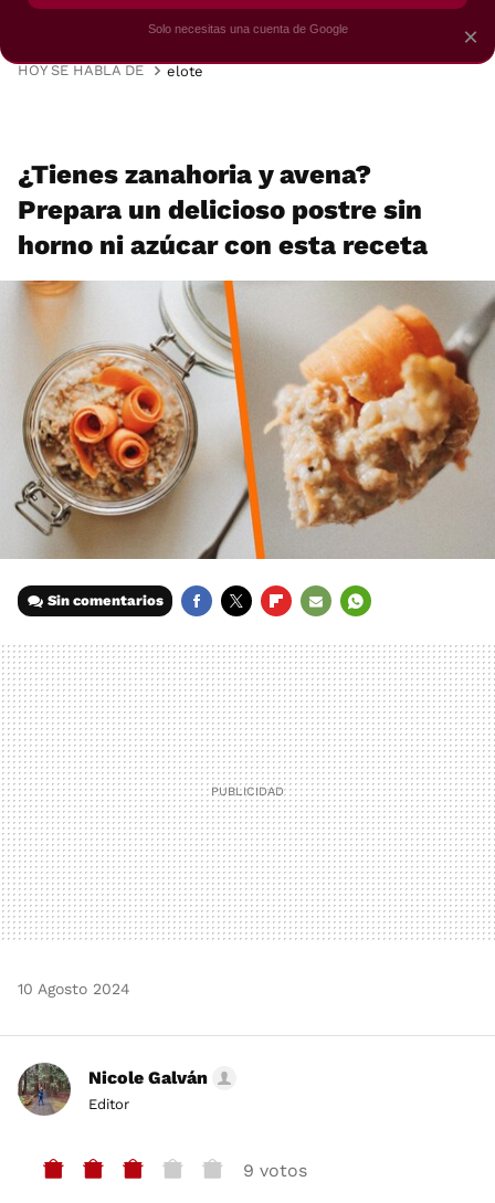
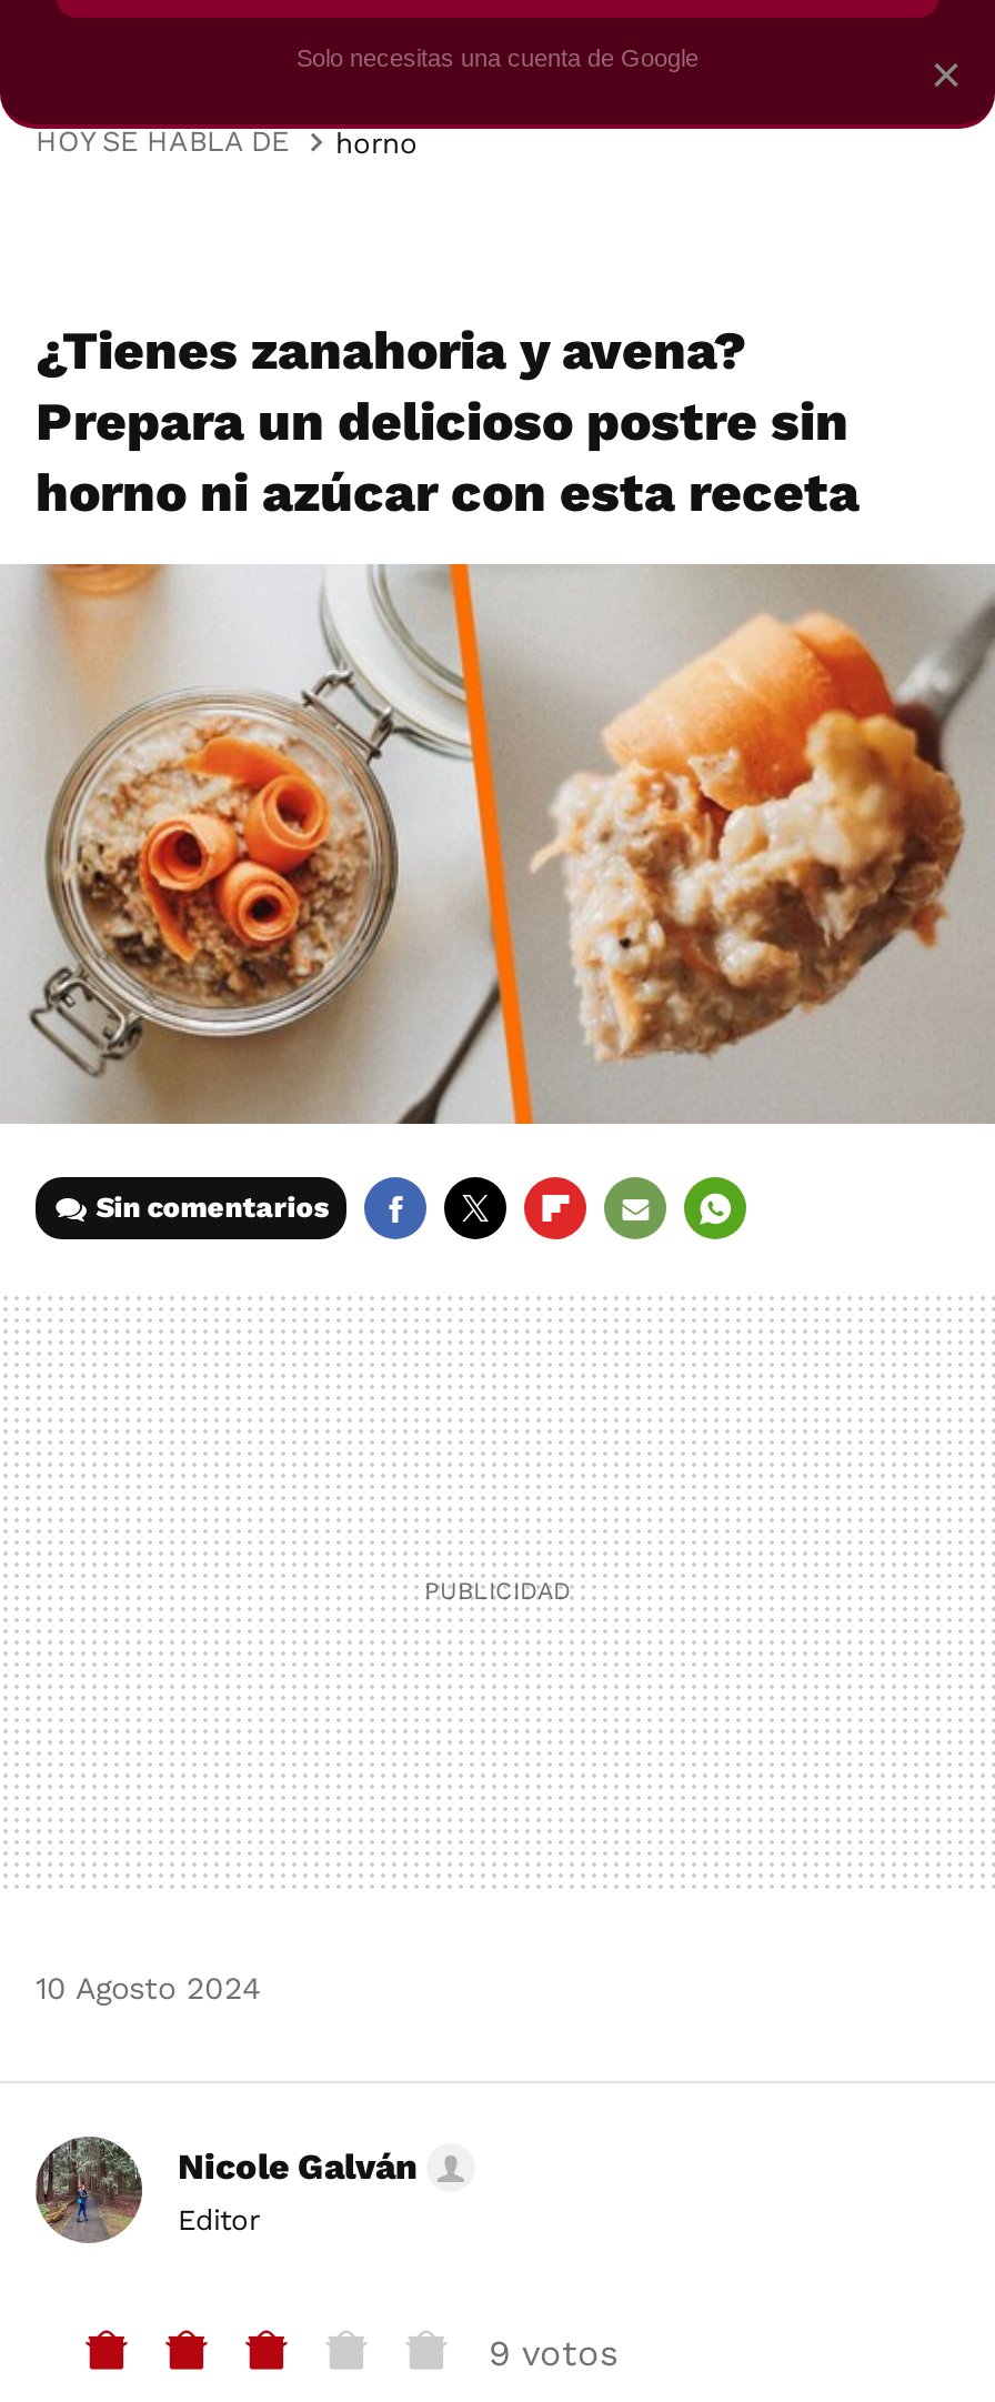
- elote
+ horno
